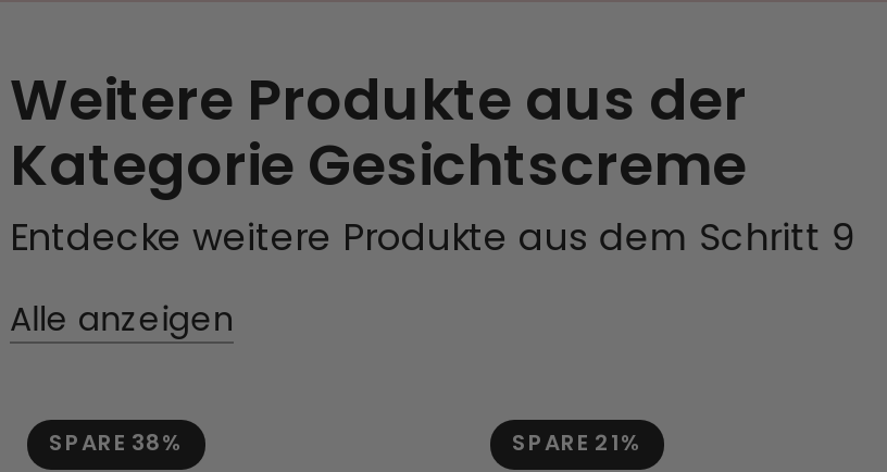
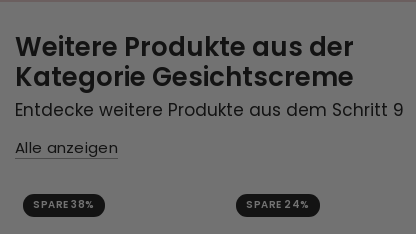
- SPARE 21%
+ SPARE 24%
